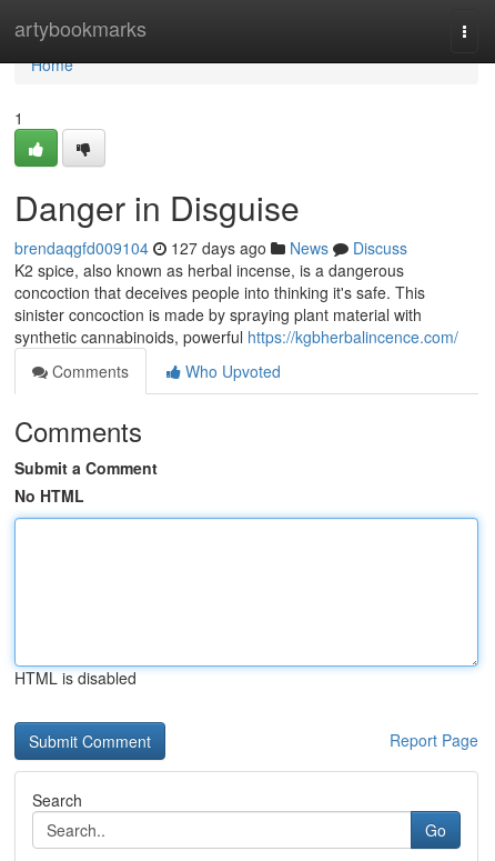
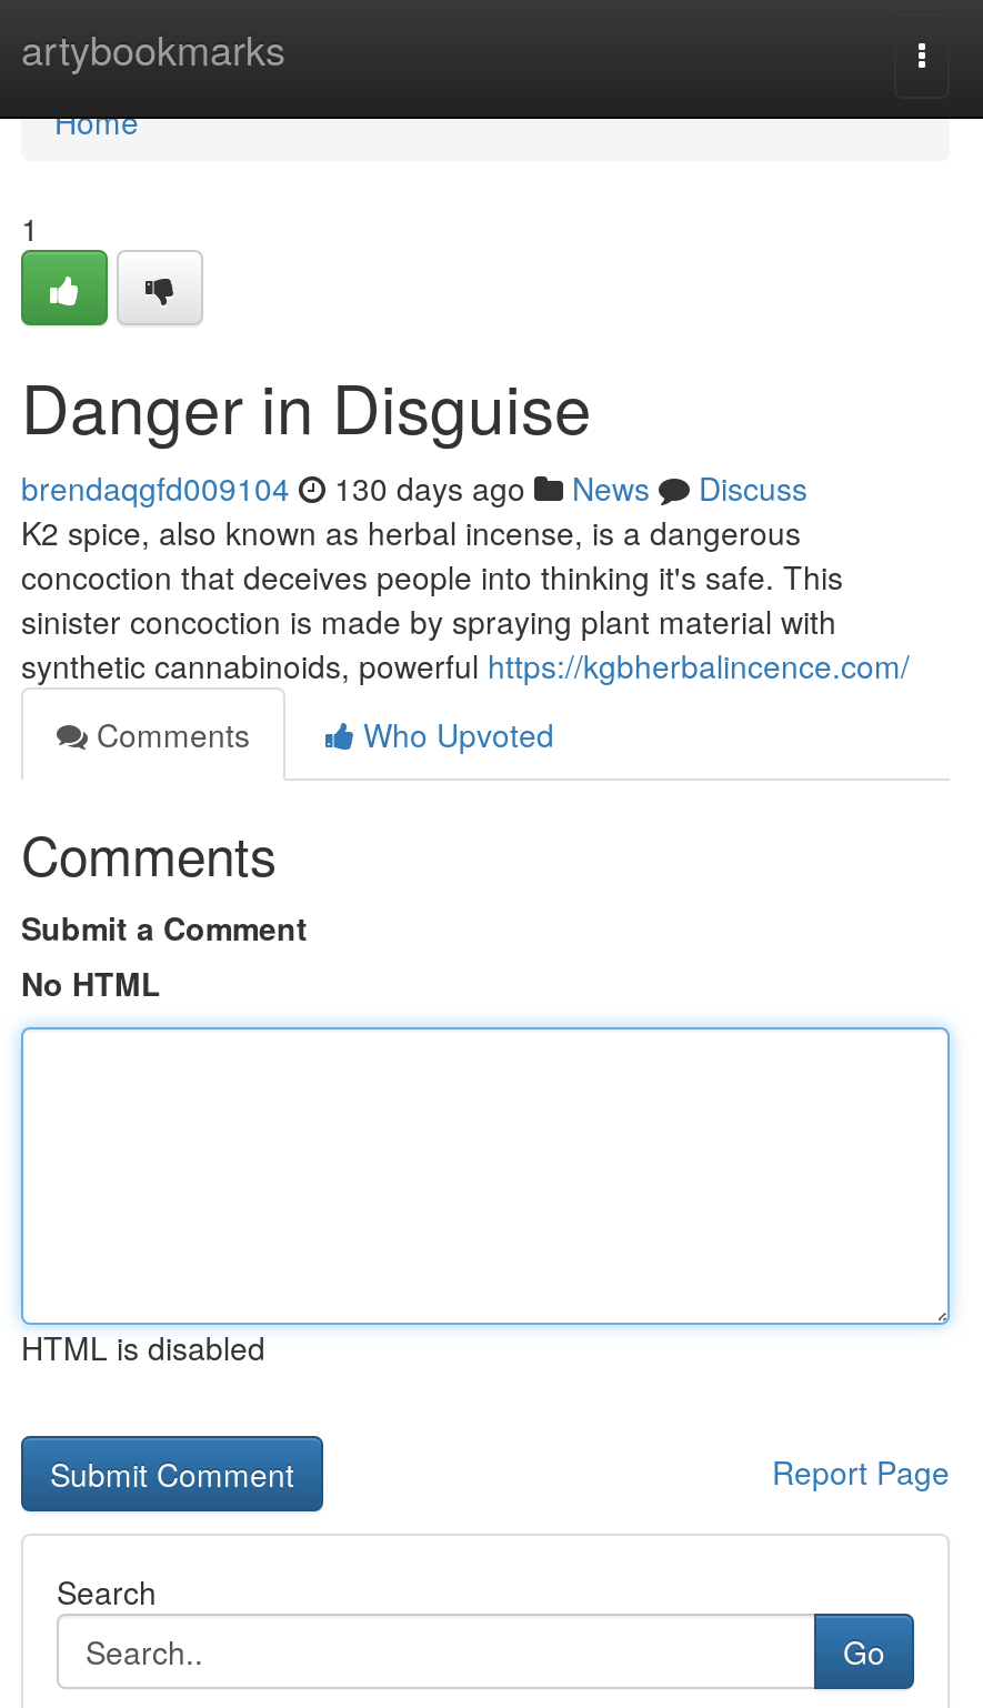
- brendaqgfd009104 127 days ago News Discuss
+ brendaqgfd009104 130 days ago News Discuss
